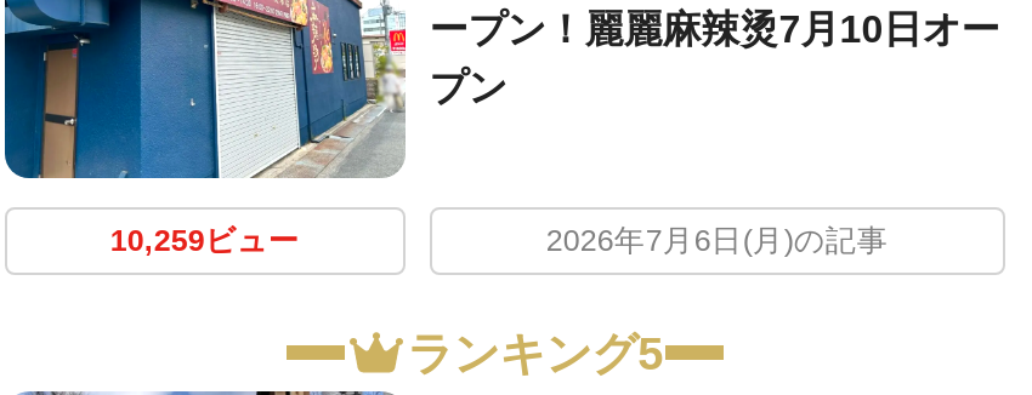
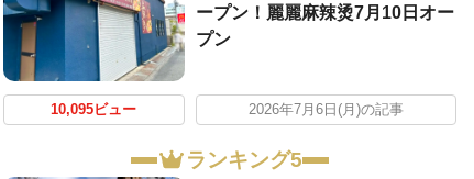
- 10,259ビュー
+ 10,095ビュー
